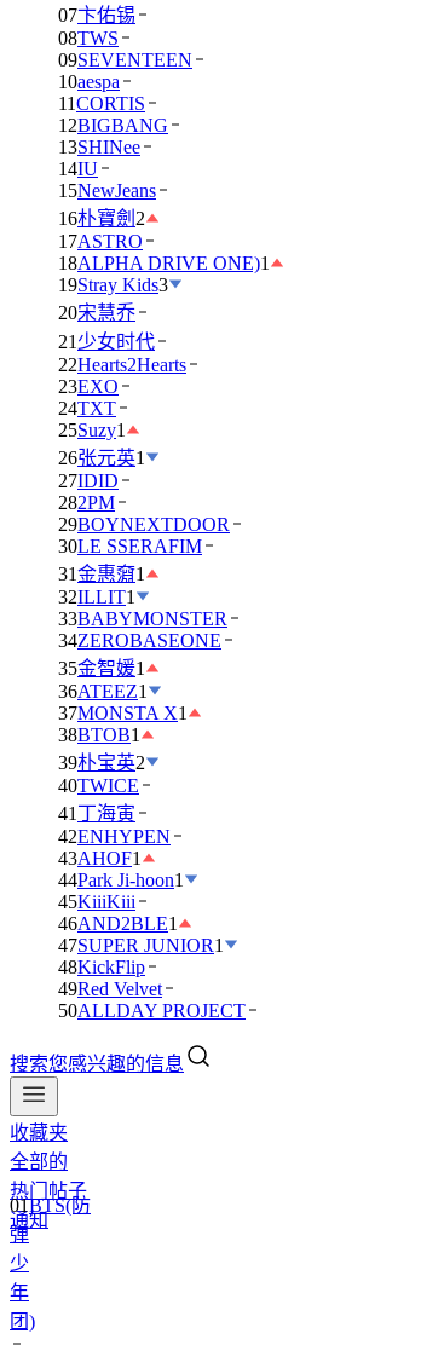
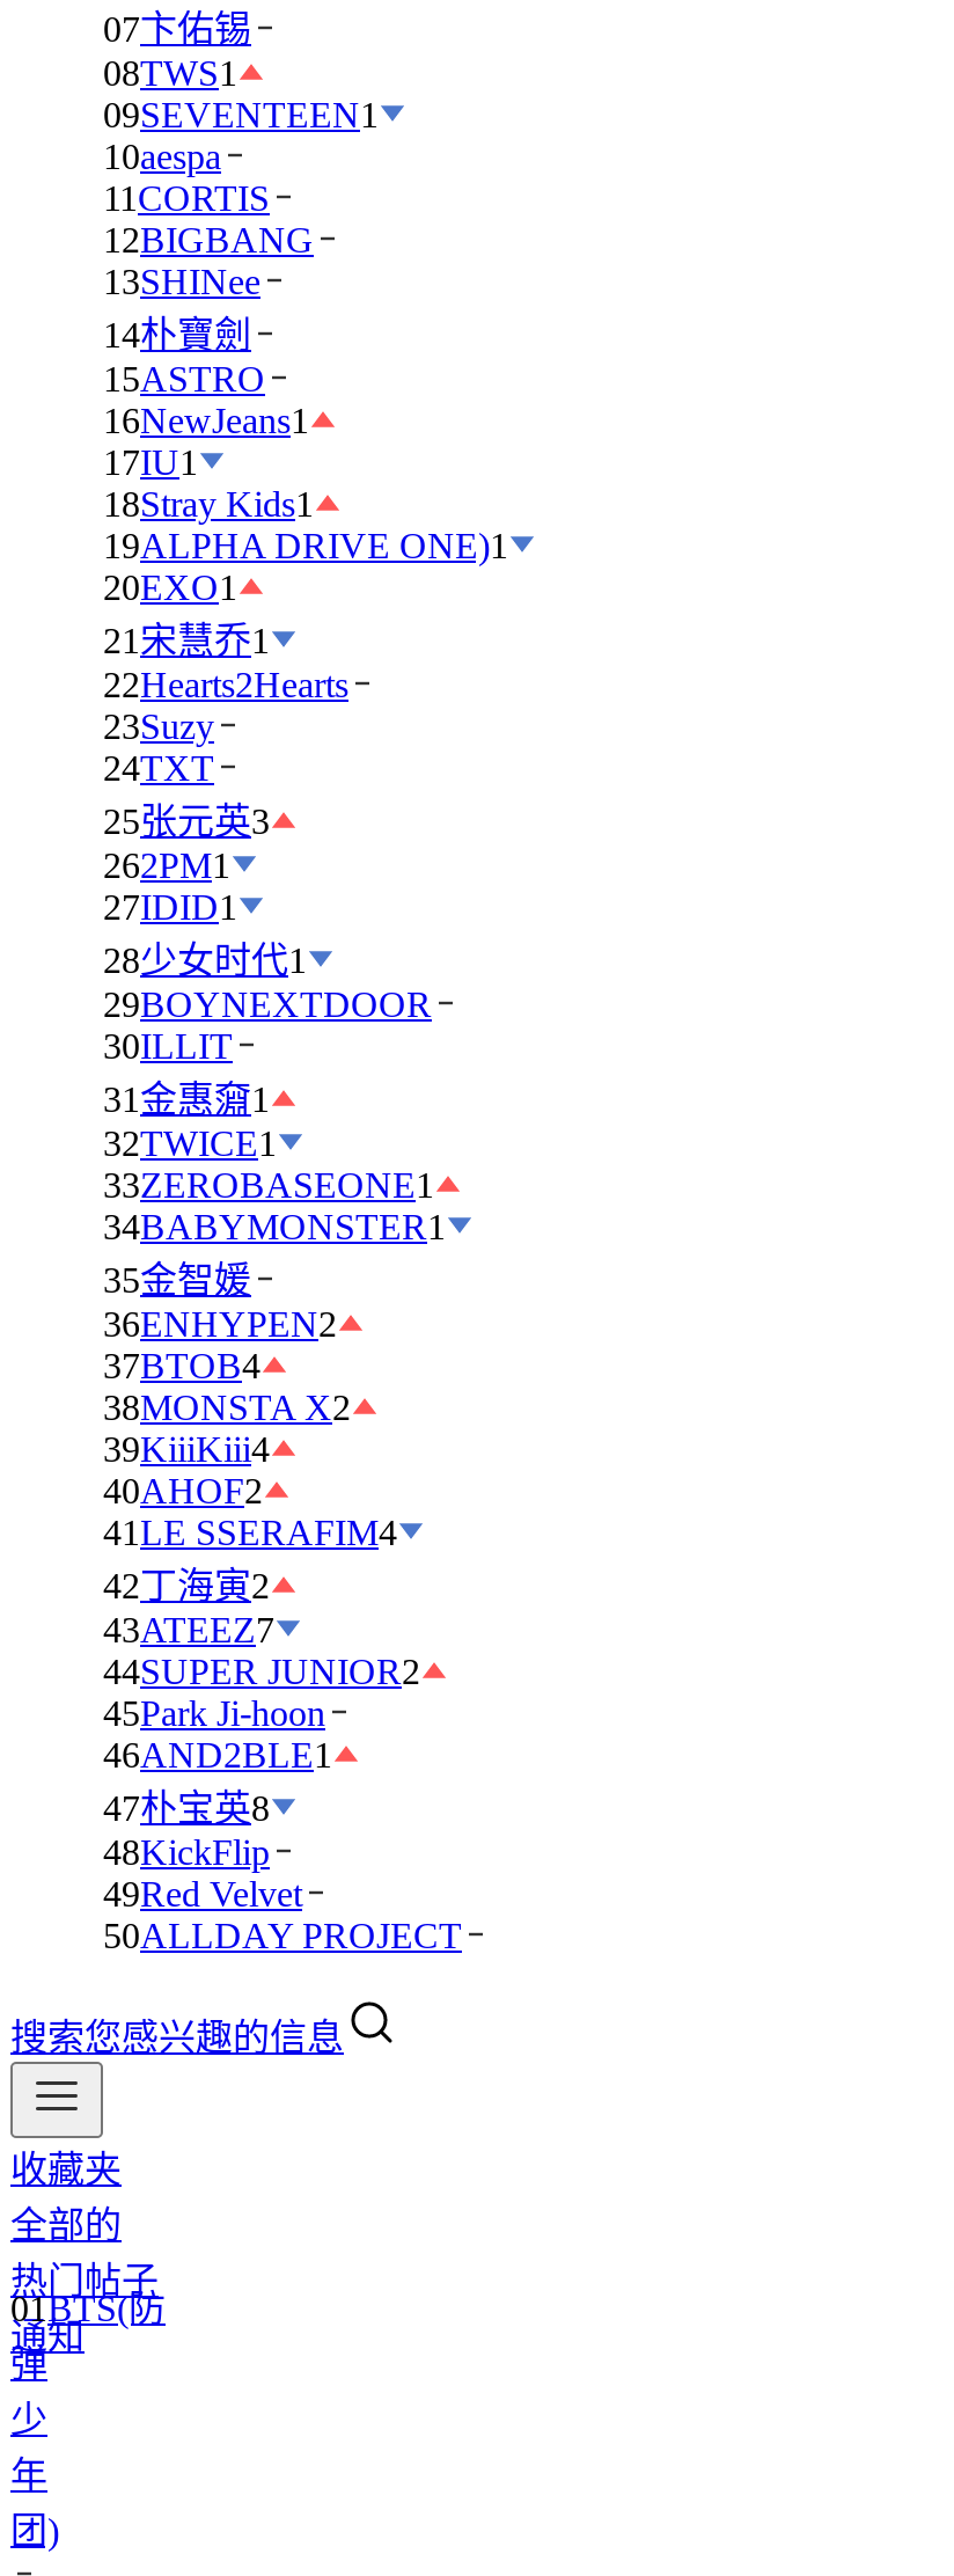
- 08TWS
- 09SEVENTEEN
+ 08TWS1
+ 09SEVENTEEN1

- 14IU
- 15NewJeans
- 16朴寶劍2
- 17ASTRO
- 18ALPHA DRIVE ONE)1
- 19Stray Kids3
- 20宋慧乔
- 21少女时代
+ 14朴寶劍
+ 15ASTRO
+ 16NewJeans1
+ 17IU1
+ 18Stray Kids1
+ 19ALPHA DRIVE ONE)1
+ 20EXO1
+ 21宋慧乔1

- 23EXO
+ 23Suzy

- 25Suzy1
- 26张元英1
- 27IDID
- 282PM
+ 25张元英3
+ 262PM1
+ 27IDID1
+ 28少女时代1

- 30LE SSERAFIM
+ 30ILLIT

- 32ILLIT1
- 33BABYMONSTER
- 34ZEROBASEONE
- 35金智媛1
- 36ATEEZ 1
- 37MONSTA X 1
- 38BTOB 1
- 39朴宝英2
- 40TWICE
- 41丁海寅
- 42ENHYPEN
- 43AHOF 1
- 44Park Ji-hoon 1
- 45KiiiKiii
+ 32TWICE1
+ 33ZEROBASEONE1
+ 34BABYMONSTER 1
+ 35金智媛
+ 36ENHYPEN2
+ 37BTOB4
+ 38MONSTA X2
+ 39KiiiKiii4
+ 40AHOF2
+ 41 LE SSERAFIM4
+ 42丁海寅2
+ 43ATEEZ7
+ 44SUPER JUNIOR2
+ 45Park Ji-hoon

- 47SUPER JUNIOR 1
+ 47朴宝英8
